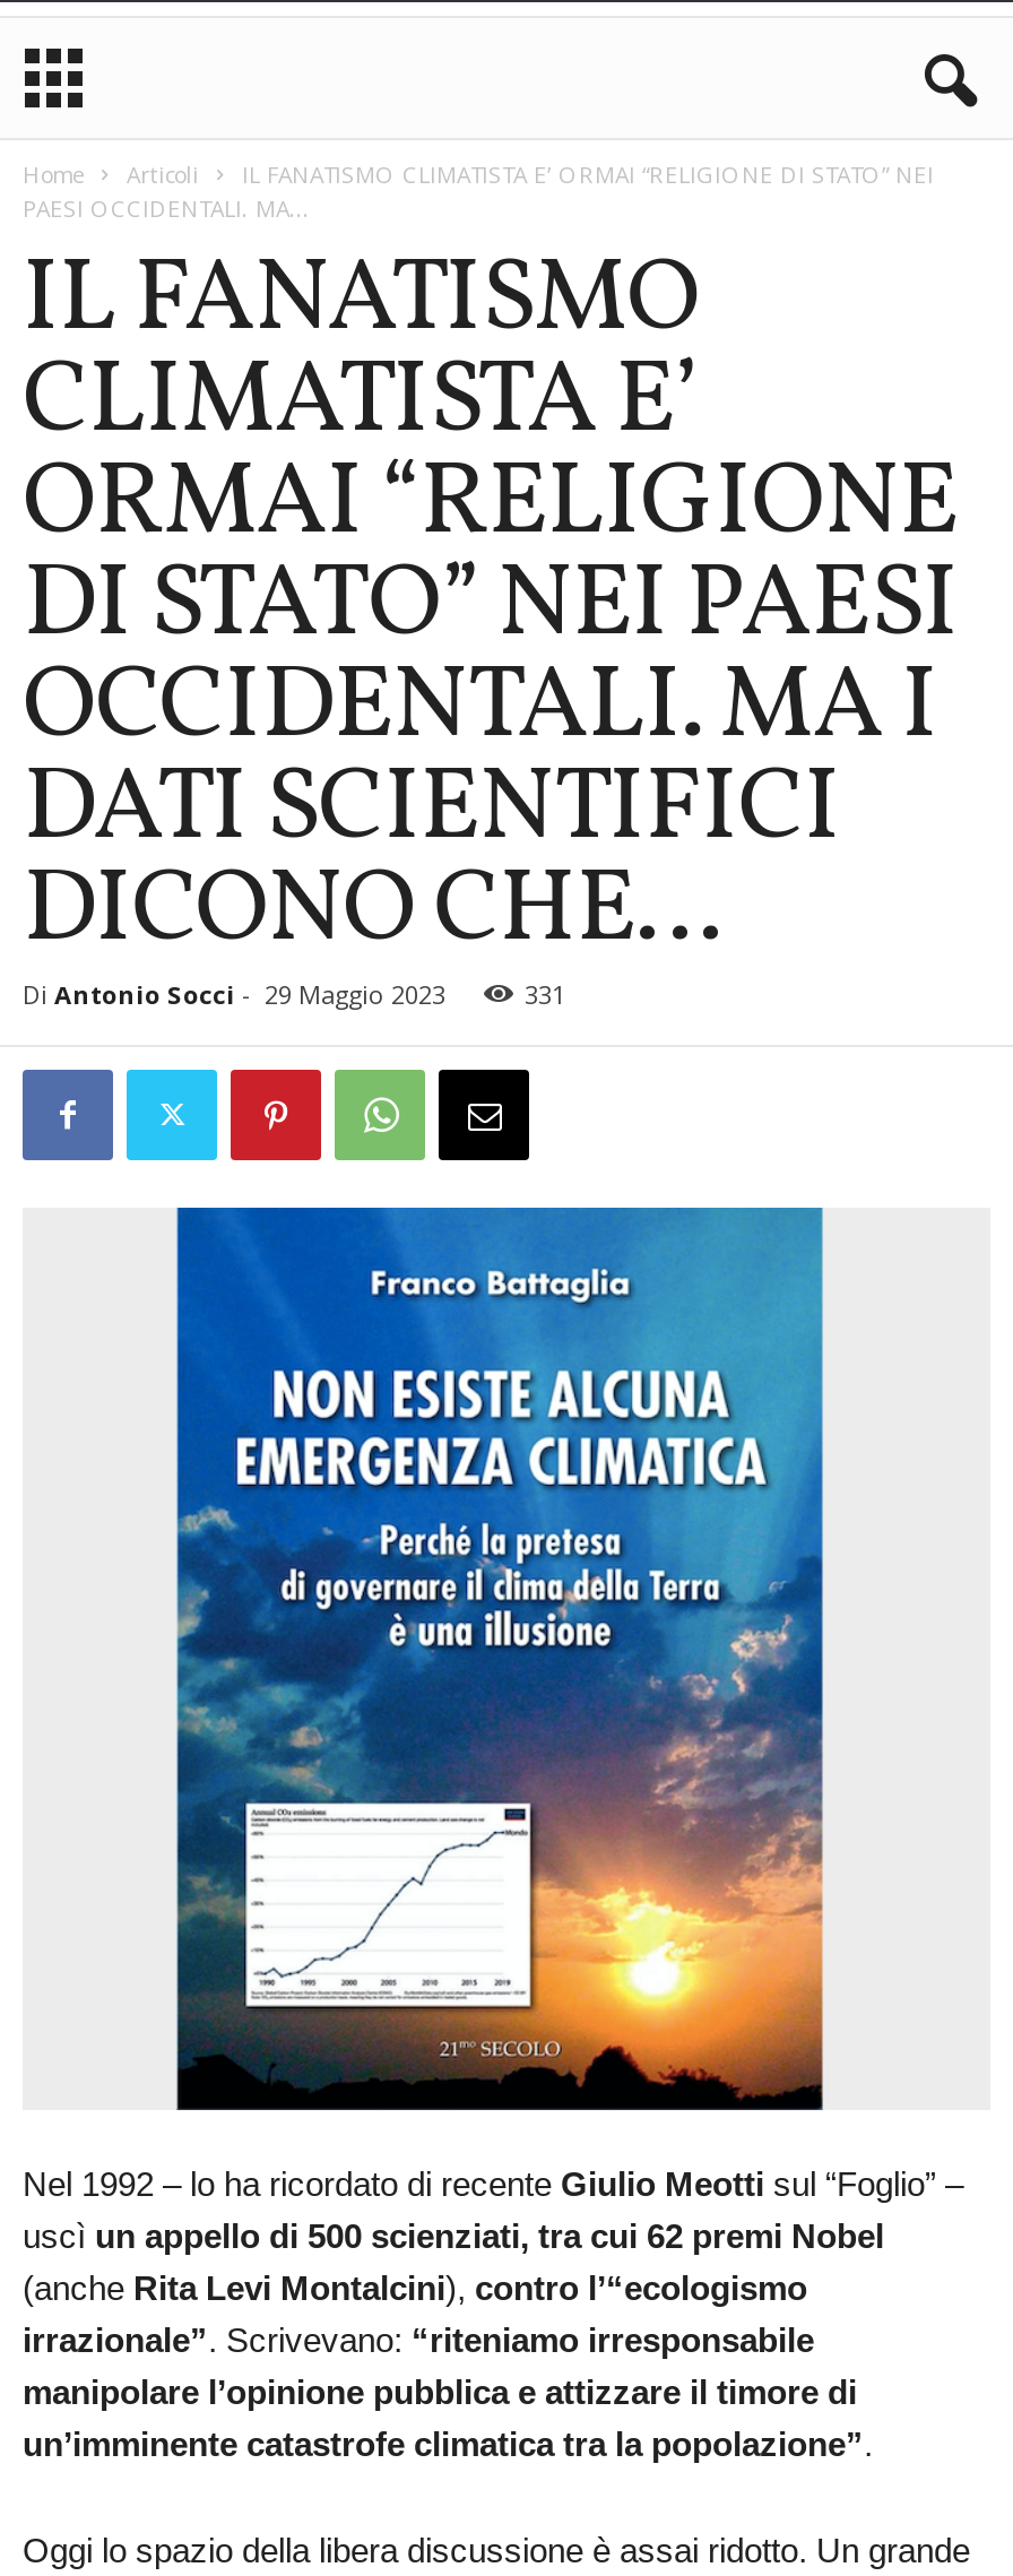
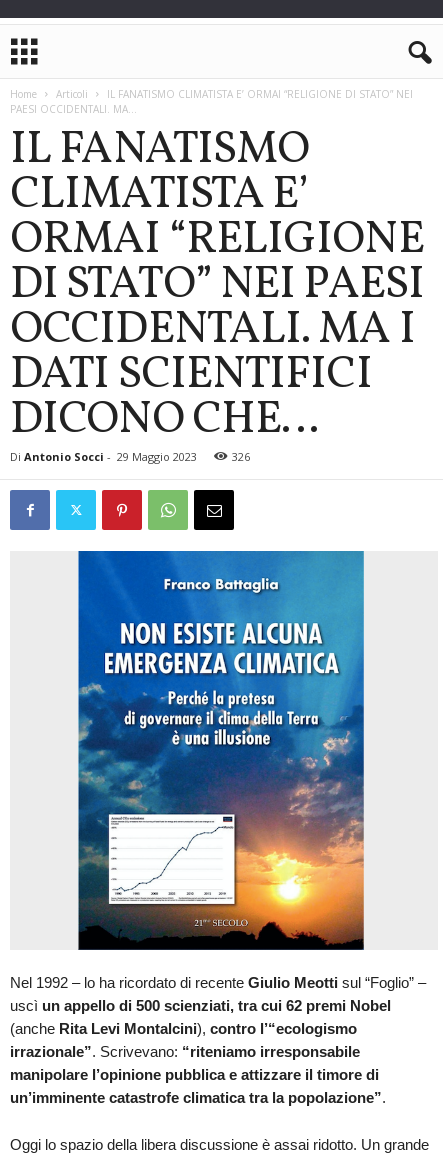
- 331
+ 326
